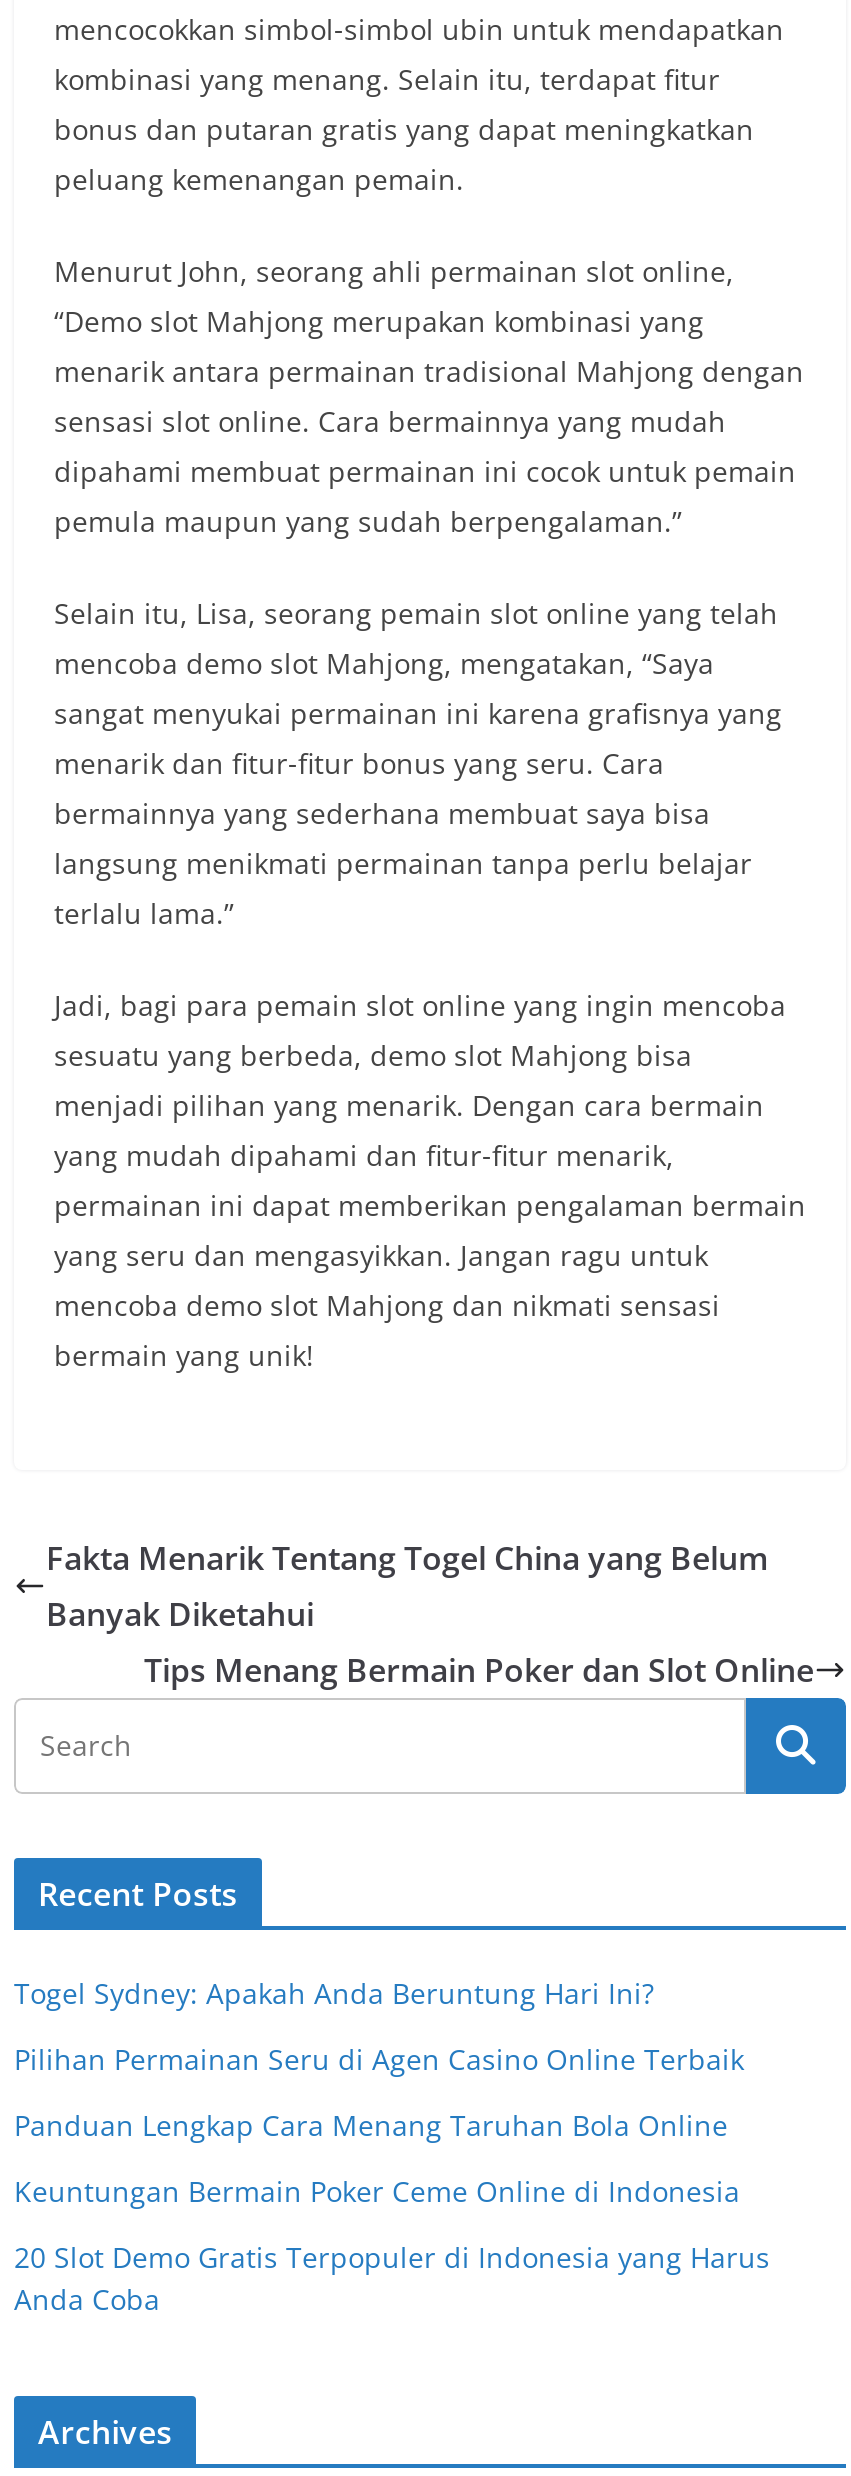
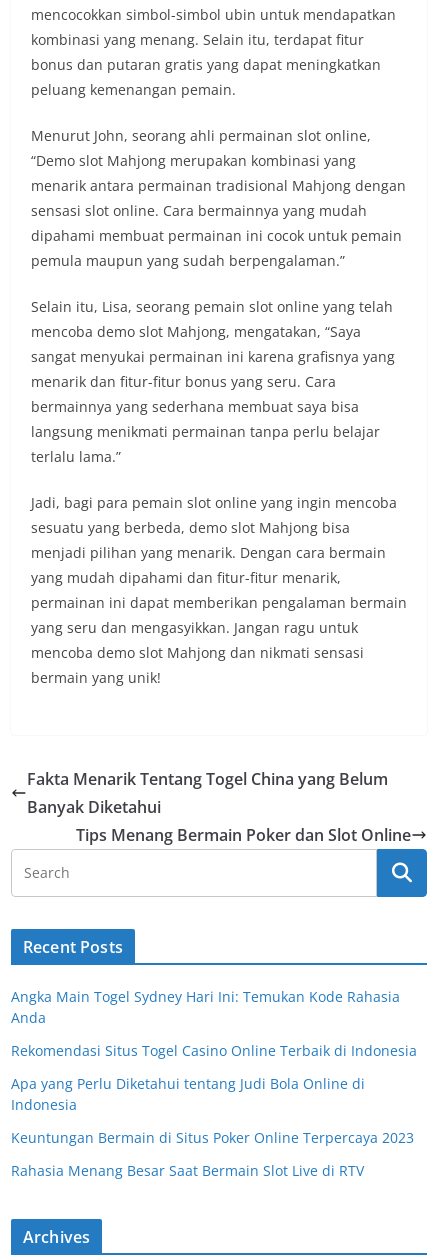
- Togel Sydney: Apakah Anda Beruntung Hari Ini?
+ Angka Main Togel Sydney Hari Ini: Temukan Kode Rahasia
+ Anda

- Pilihan Permainan Seru di Agen Casino Online Terbaik
+ Rekomendasi Situs Togel Casino Online Terbaik di Indonesia

- Panduan Lengkap Cara Menang Taruhan Bola Online
+ Apa yang Perlu Diketahui tentang Judi Bola Online di
+ Indonesia

- Keuntungan Bermain Poker Ceme Online di Indonesia
+ Keuntungan Bermain di Situs Poker Online Terpercaya 2023

- 20 Slot Demo Gratis Terpopuler di Indonesia yang Harus
- Anda Coba
+ Rahasia Menang Besar Saat Bermain Slot Live di RTV
